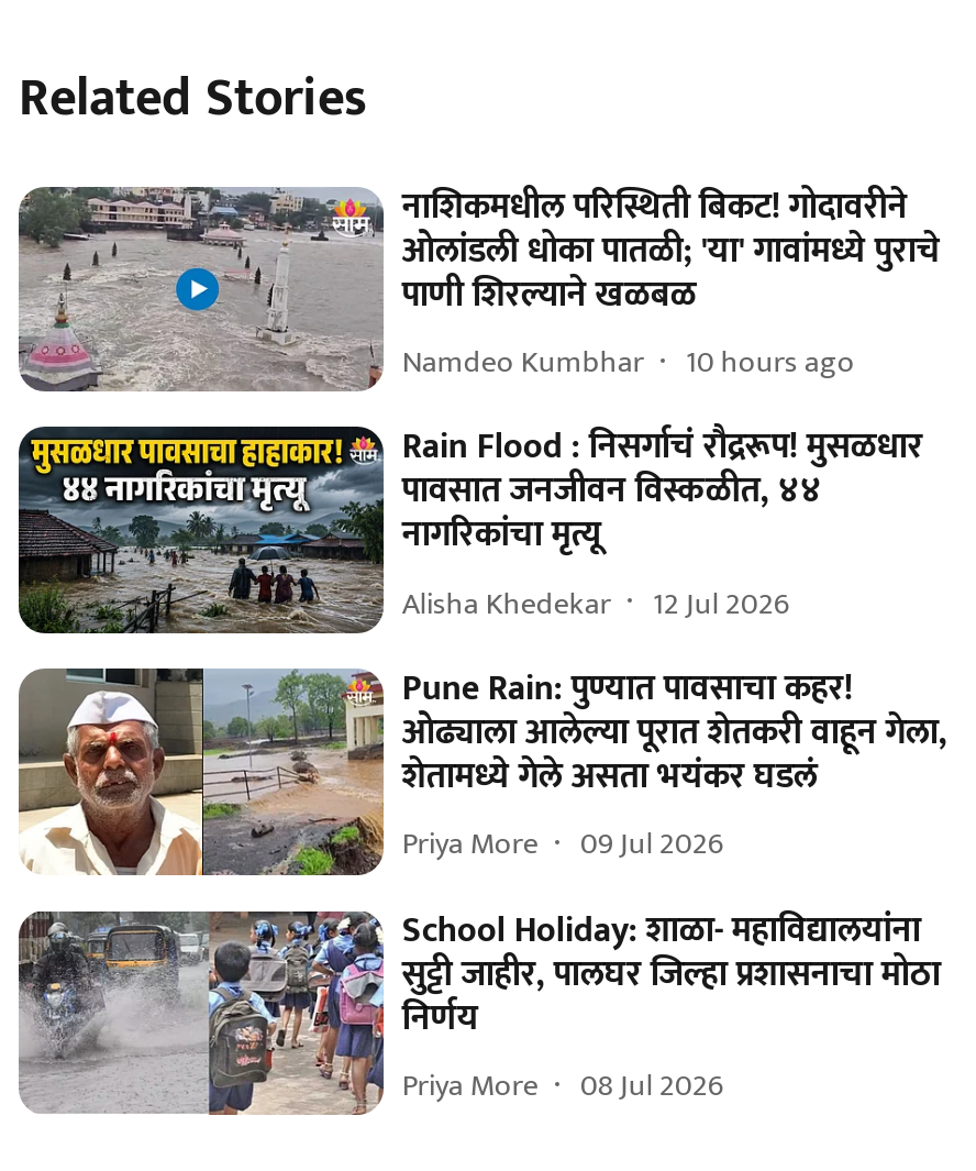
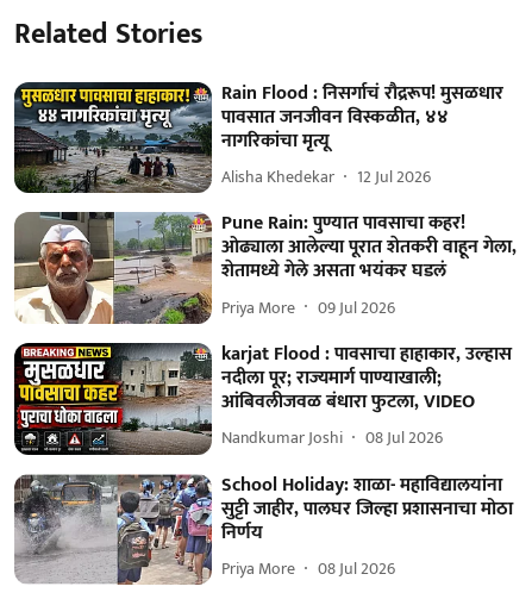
- [image]
- नाशिकमधील परिस्थिती बिकट! गोदावरीने
- ओलांडली धोका पातळी; 'या' गावांमध्ये पुराचे
- पाणी शिरल्याने खळबळ
- Namdeo Kumbhar
- 10 hours ago

moved up: [image] | Rain Flood : निसर्गाचं रौद्ररूप! मुसळधार | पावसात जनजीवन विस्कळीत, ४४ | ... | Priya More | 09 Jul 2026

+ [image]
+ karjat Flood : पावसाचा हाहाकार, उल्हास
+ नदीला पूर; राज्यमार्ग पाण्याखाली;
+ आंबिवलीजवळ बंधारा फुटला, VIDEO
+ Nandkumar Joshi
+ 08 Jul 2026
